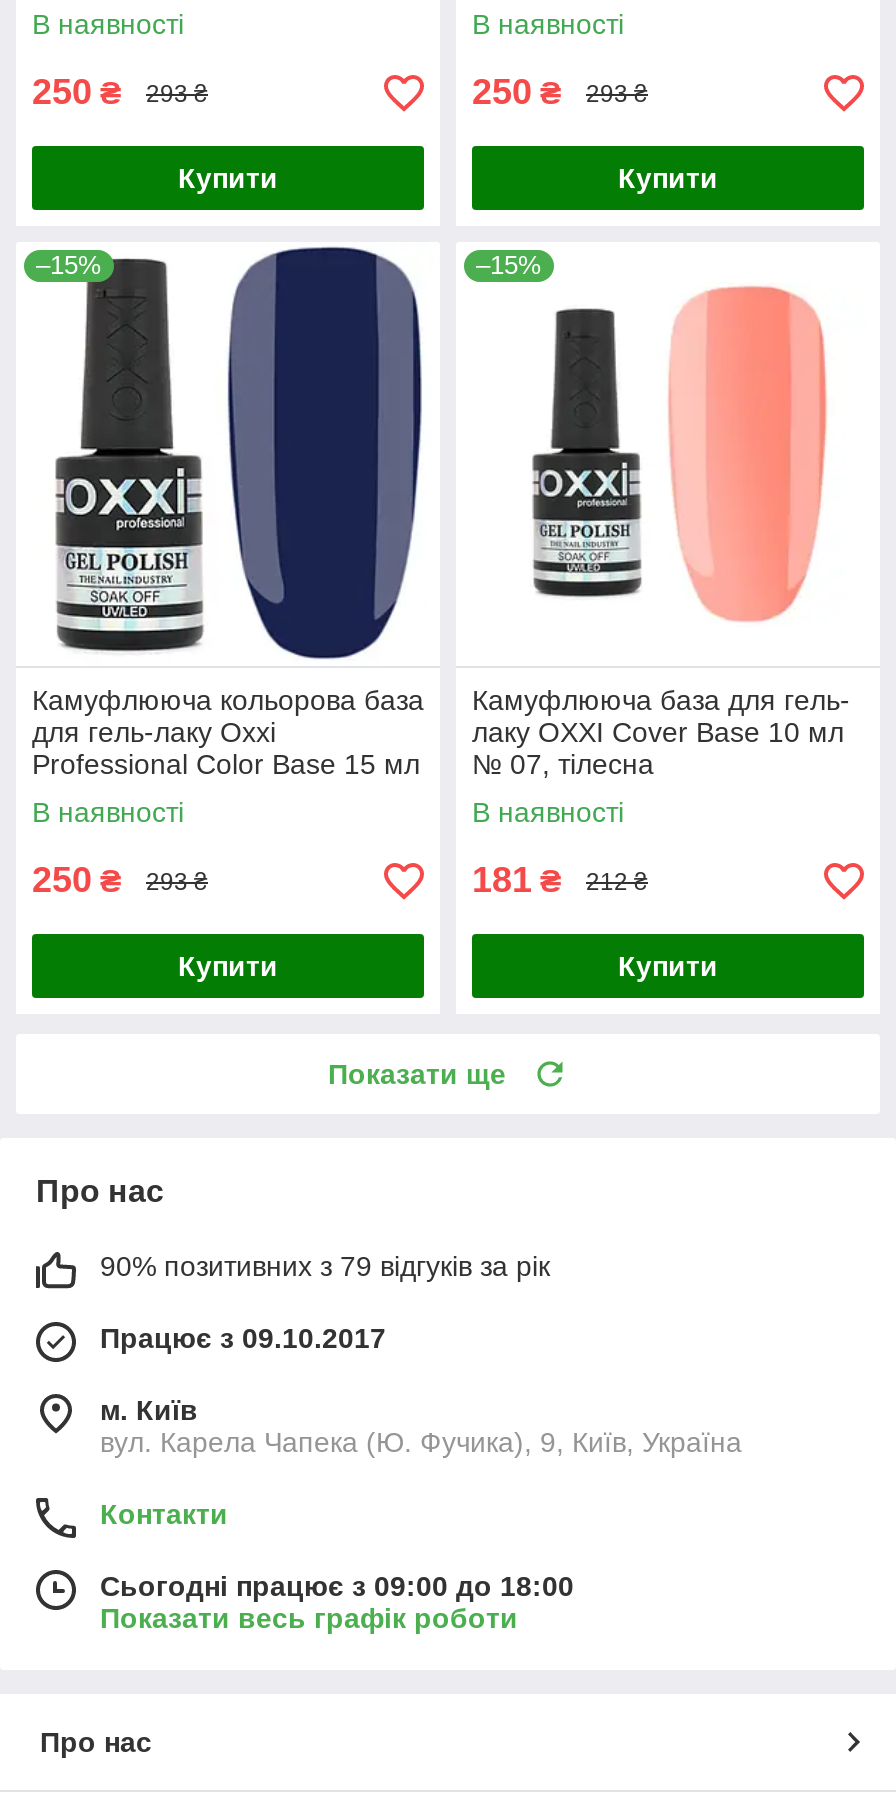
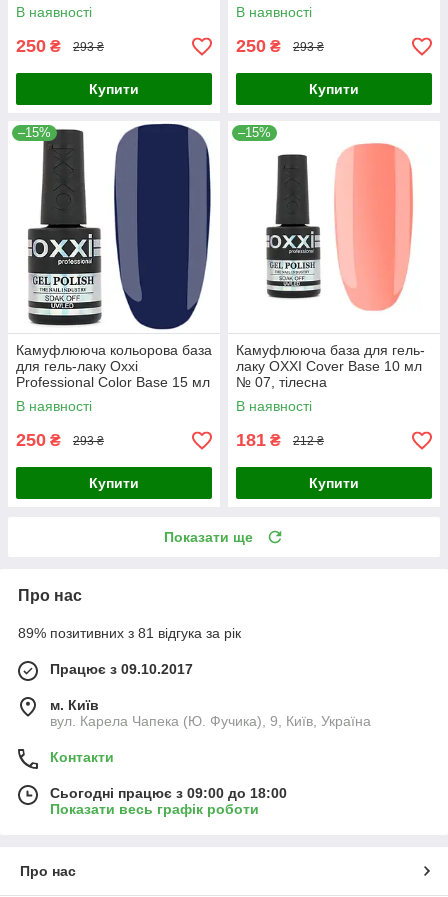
- 90% позитивних з 79 відгуків за рік
+ 89% позитивних з 81 відгука за рік
